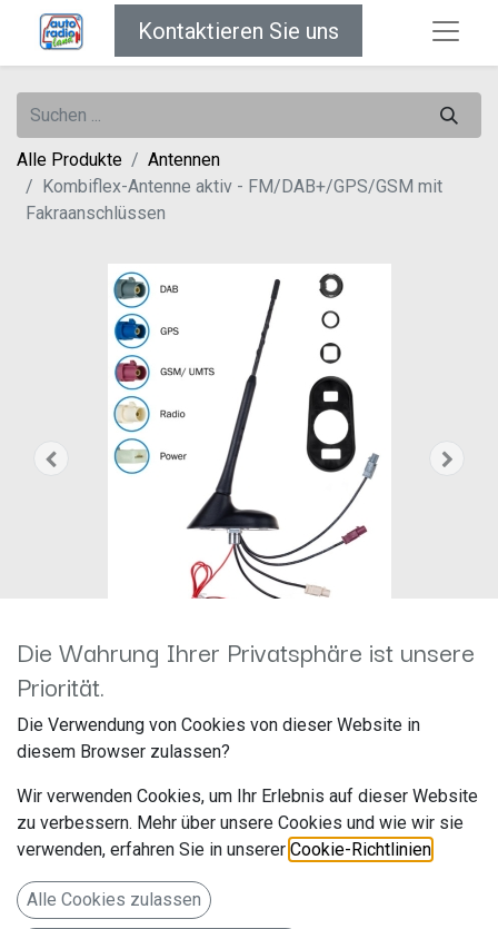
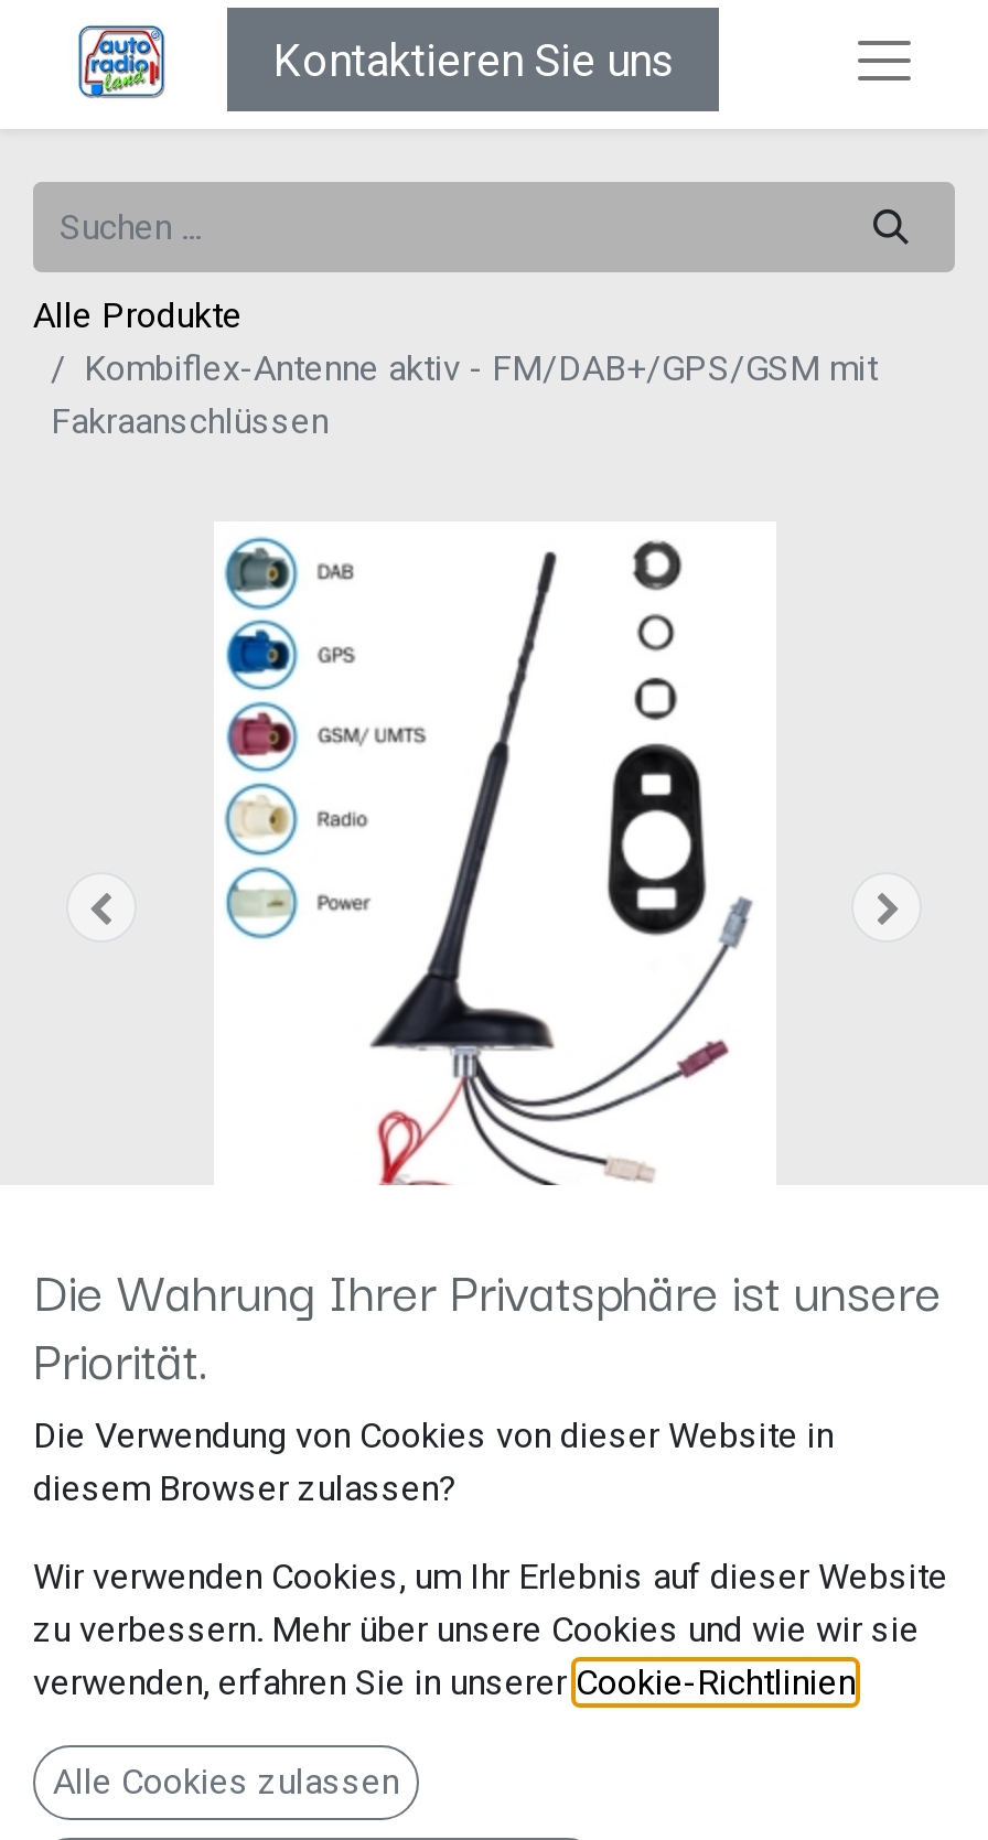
- Antennen
